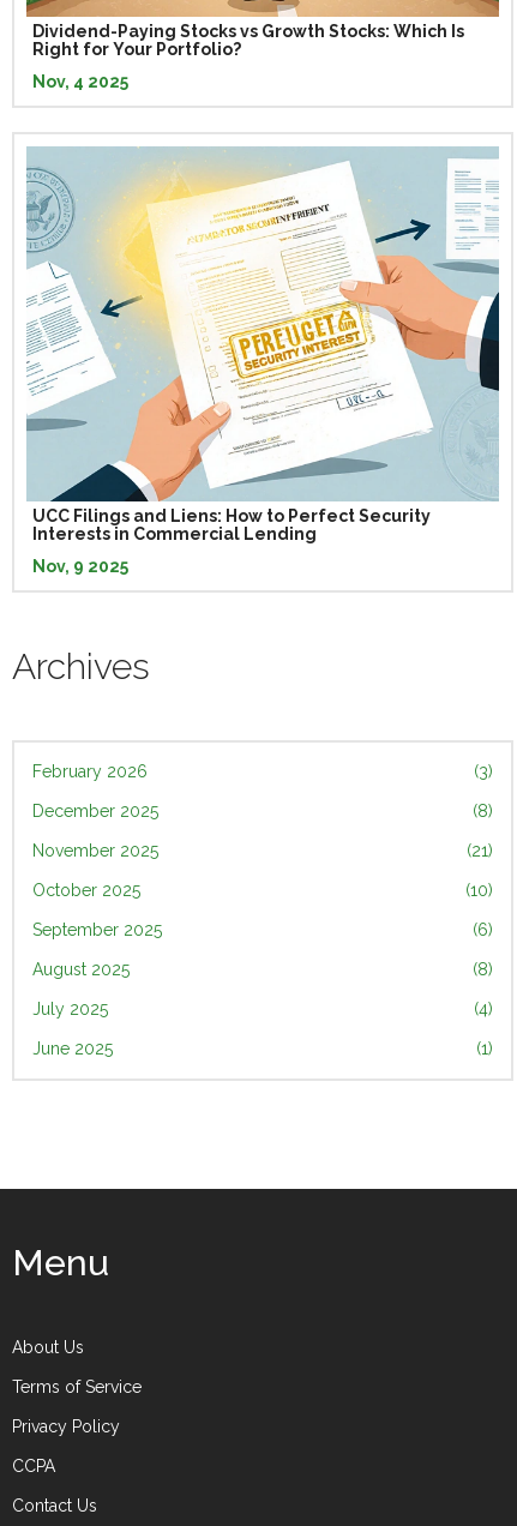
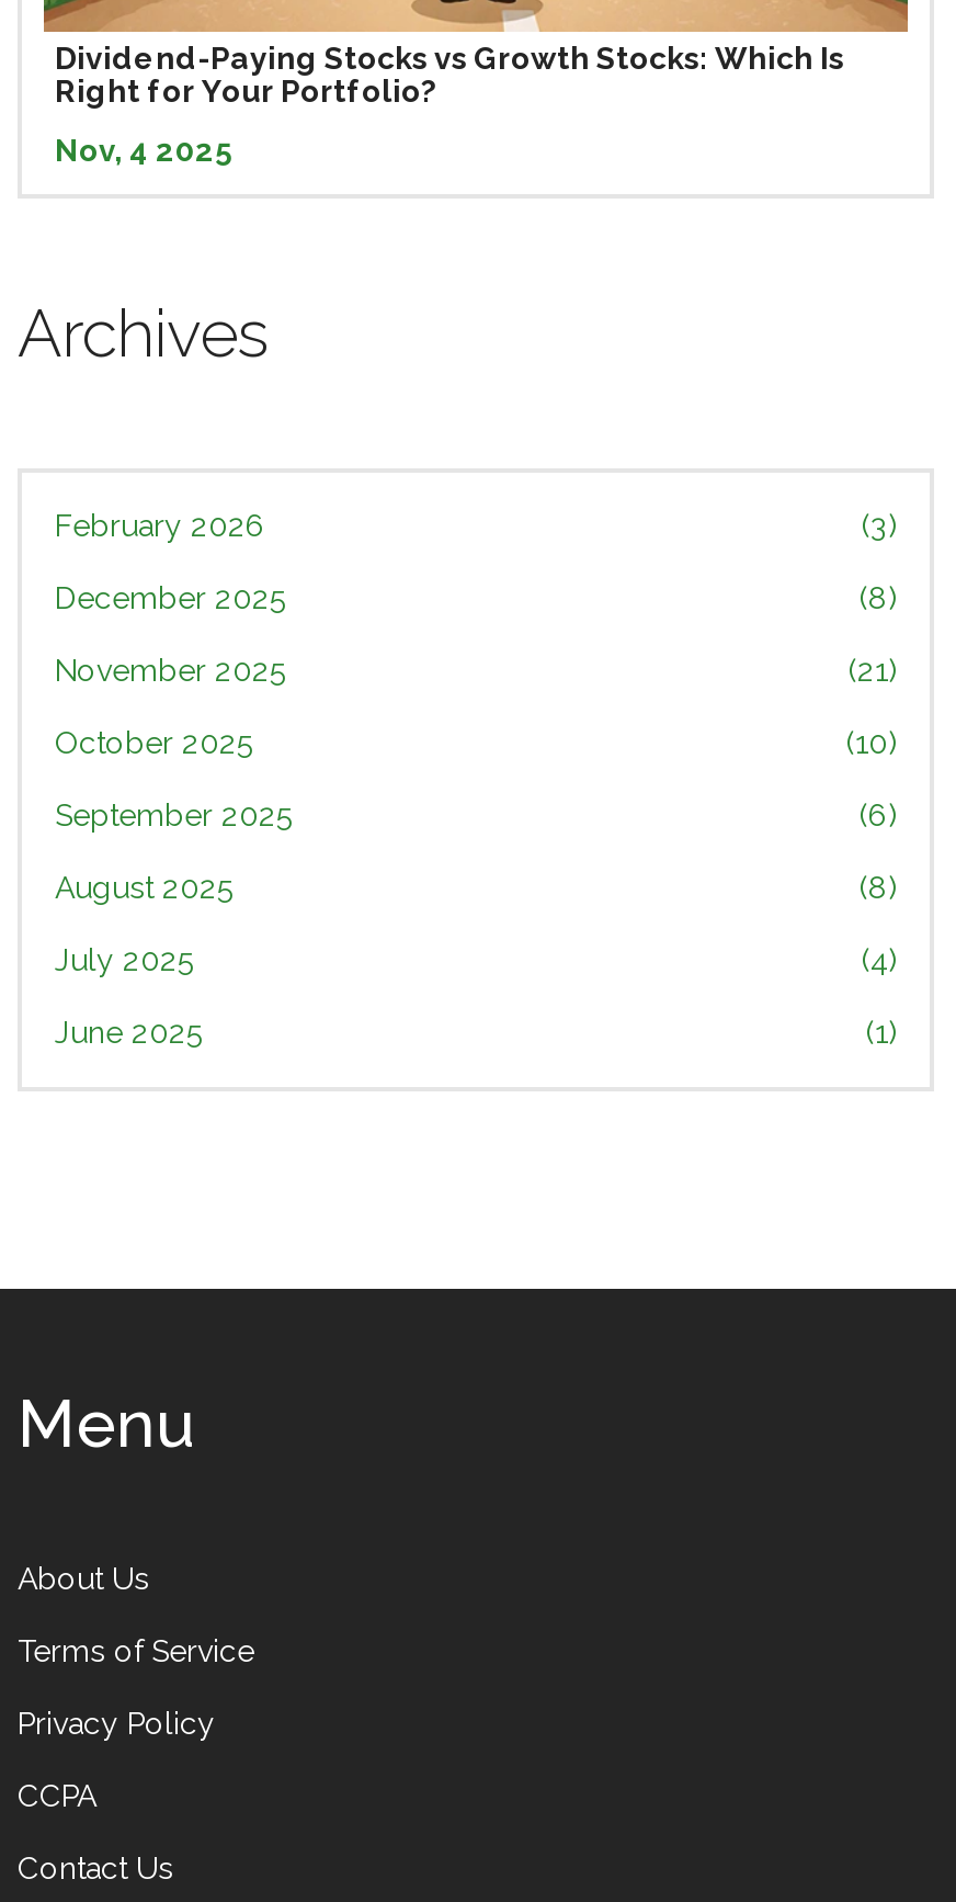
- [image]
- UCC Filings and Liens: How to Perfect Security
- Interests in Commercial Lending
- Nov, 9 2025
